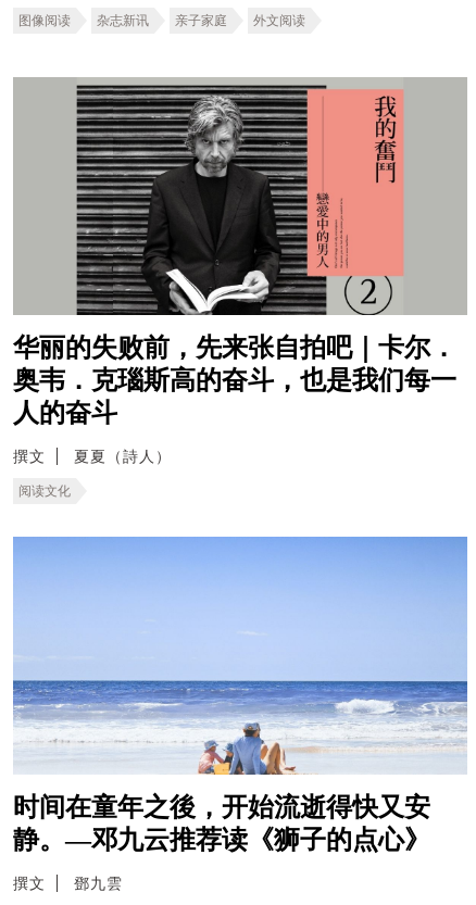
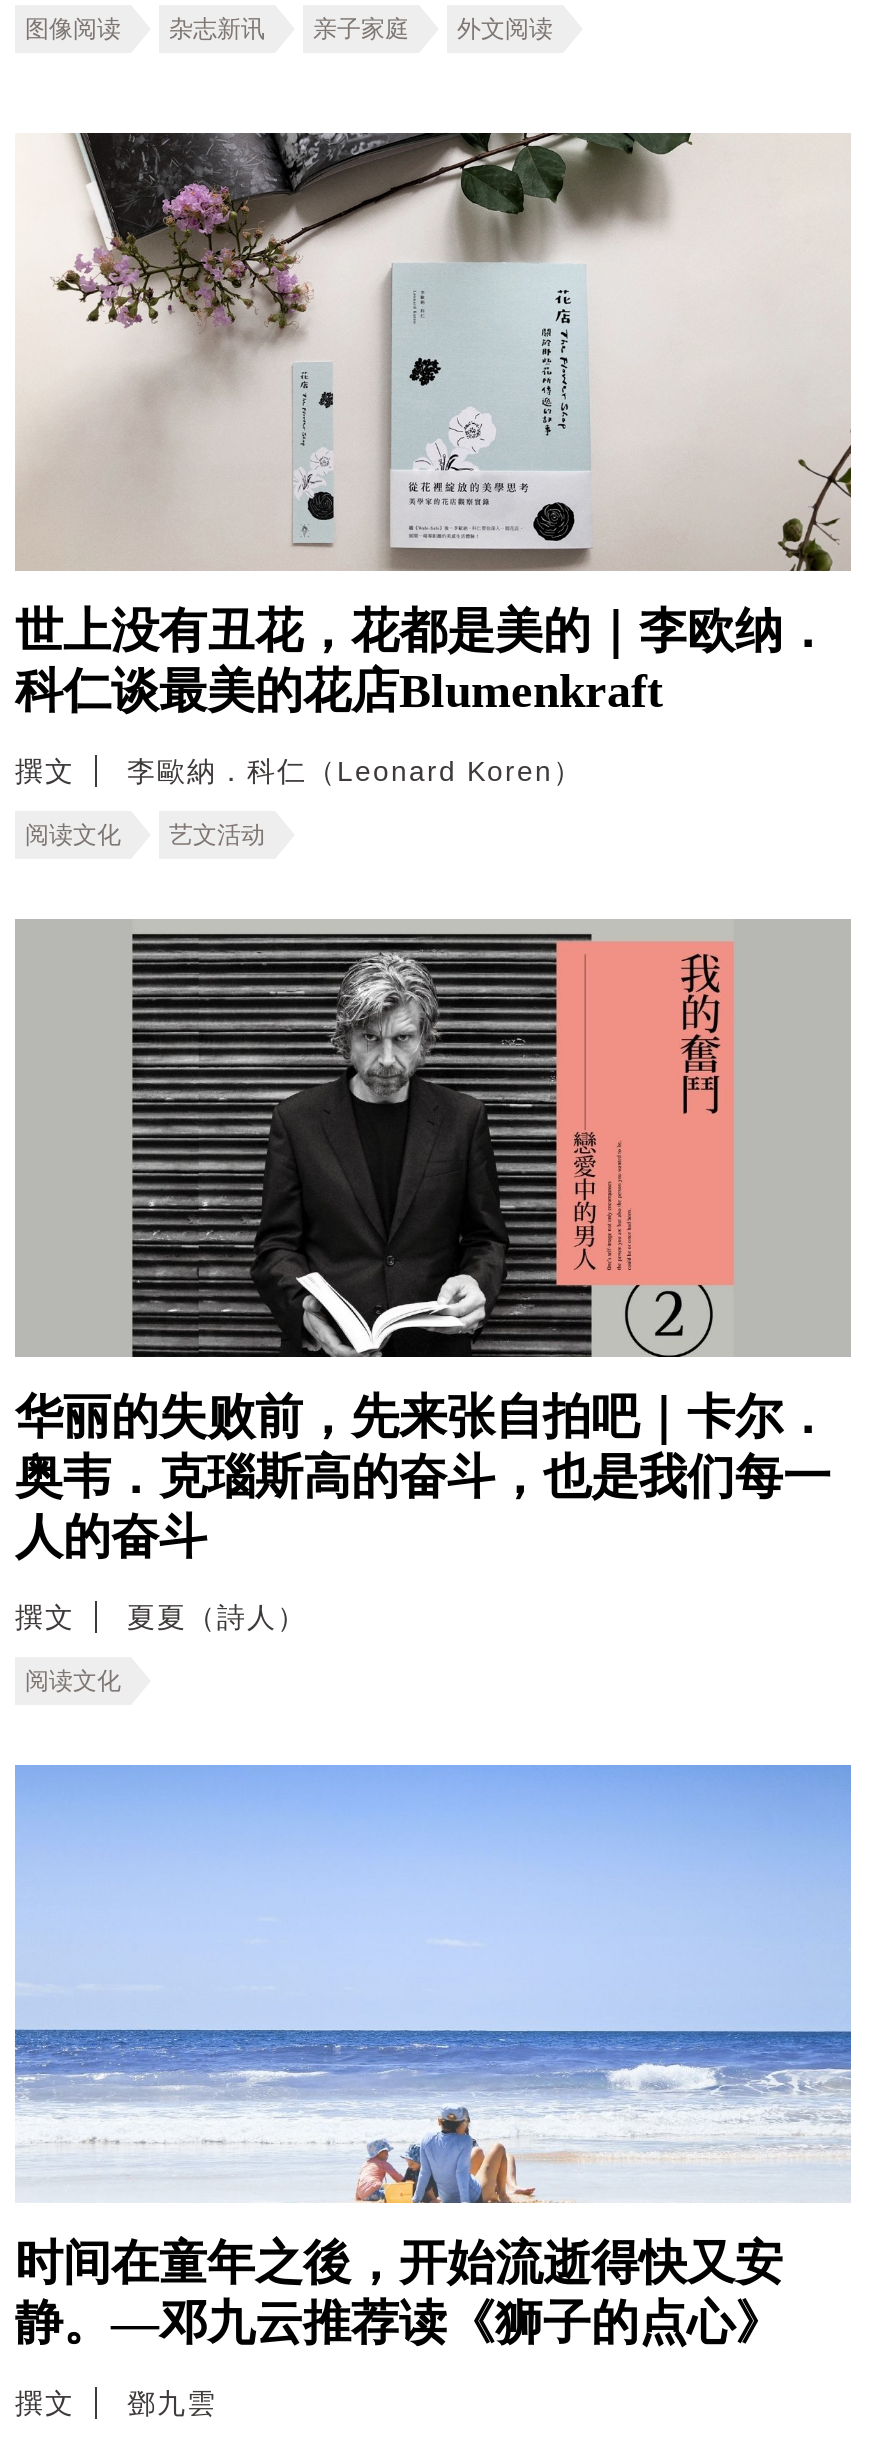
+ [image]
+ 世上没有丑花，花都是美的｜李欧纳．
+ 科仁谈最美的花店Blumenkraft
+ 撰文
+ 李歐納．科仁（Leonard Koren）
+ 阅读文化
+ 艺文活动
